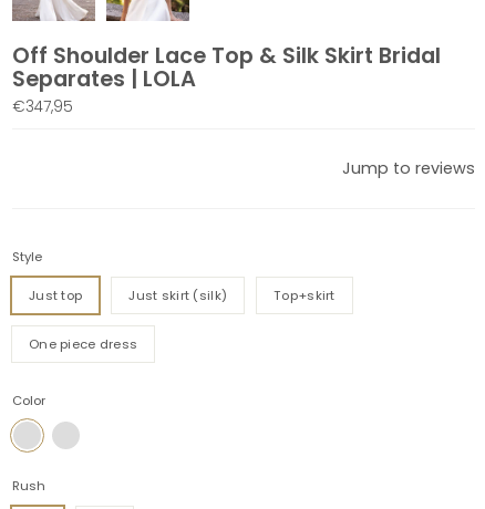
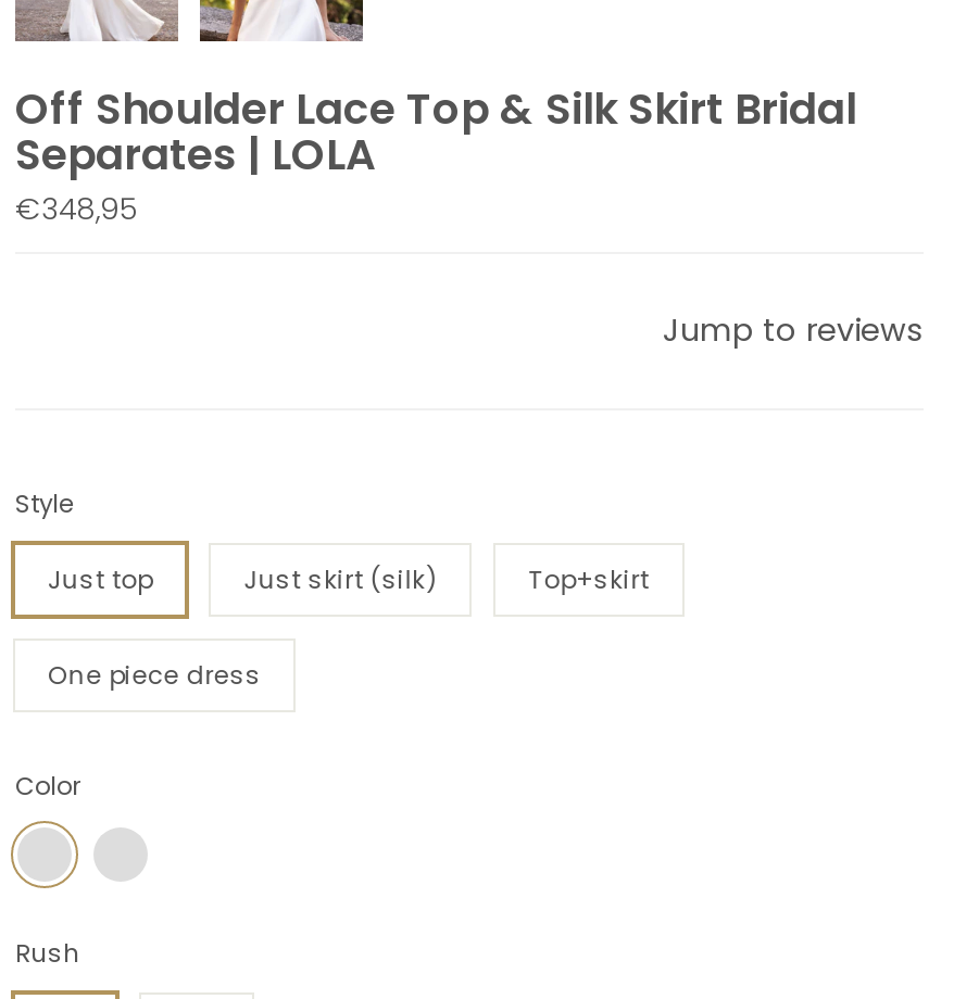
- €347,95
+ €348,95
